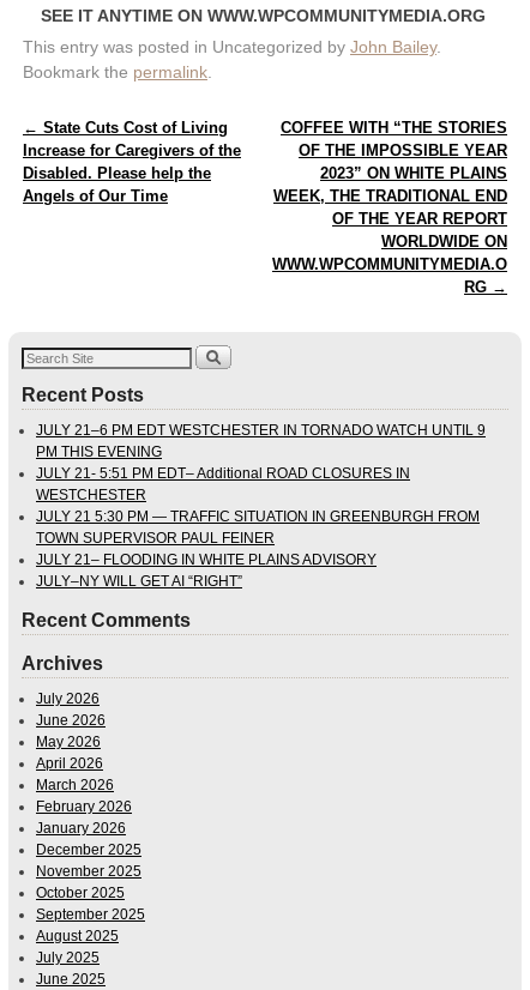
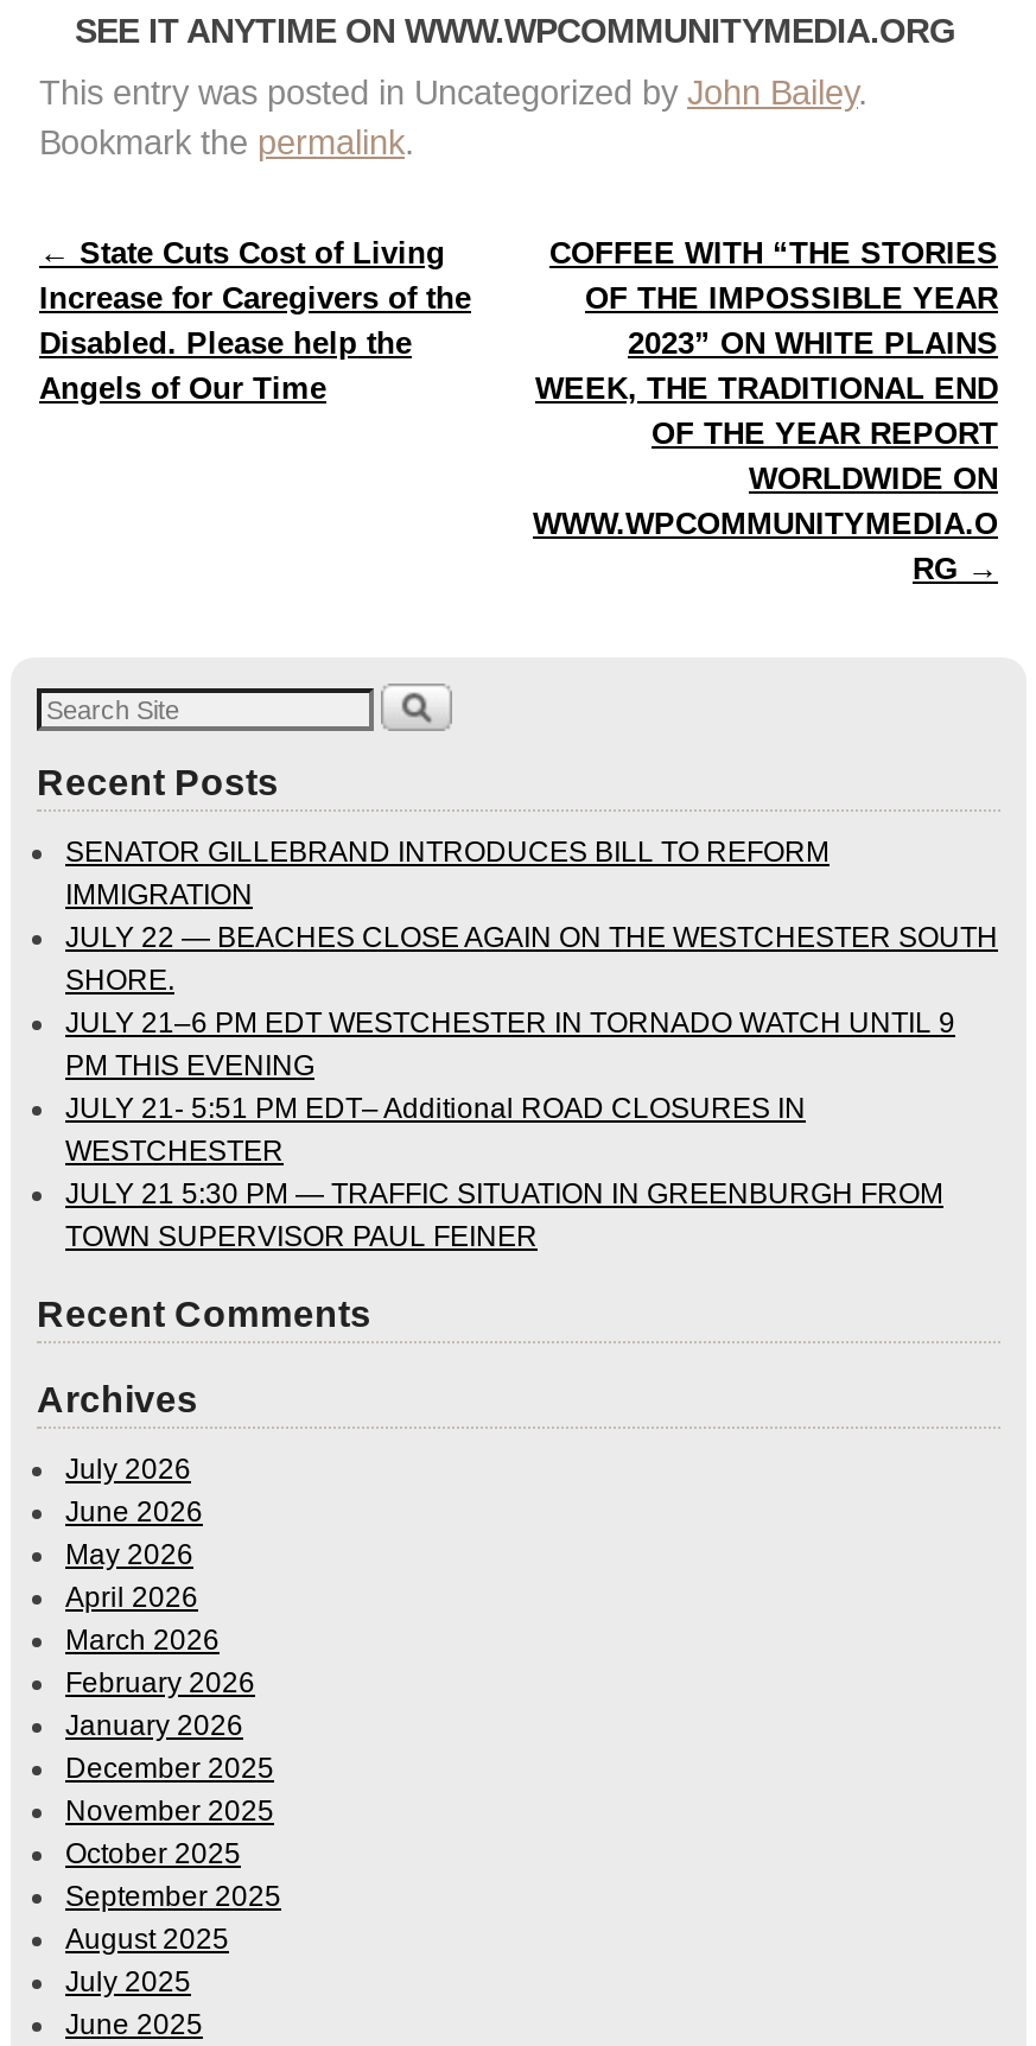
+ SENATOR GILLEBRAND INTRODUCES BILL TO REFORM
+ IMMIGRATION
+ JULY 22 — BEACHES CLOSE AGAIN ON THE WESTCHESTER SOUTH
+ SHORE.

moved down: JULY 21–6 PM EDT WESTCHESTER IN TORNADO WATCH UNTIL 9 | PM THIS EVENING | JULY 21- 5:51 PM EDT– Additional ROAD CLOSURES IN | WESTCHESTER | JULY 21 5:30 PM — TRAFFIC SITUATION IN GREENBURGH FROM | TOWN SUPERVISOR PAUL FEINER

- JULY 21– FLOODING IN WHITE PLAINS ADVISORY
- JULY–NY WILL GET AI “RIGHT”
